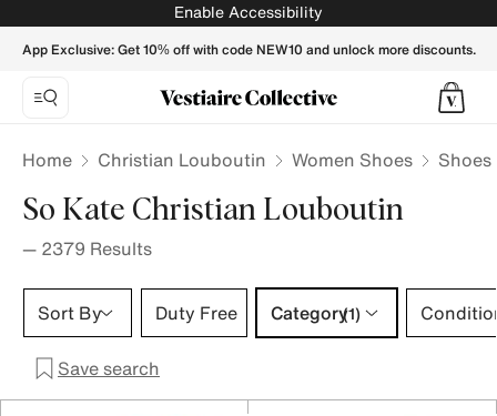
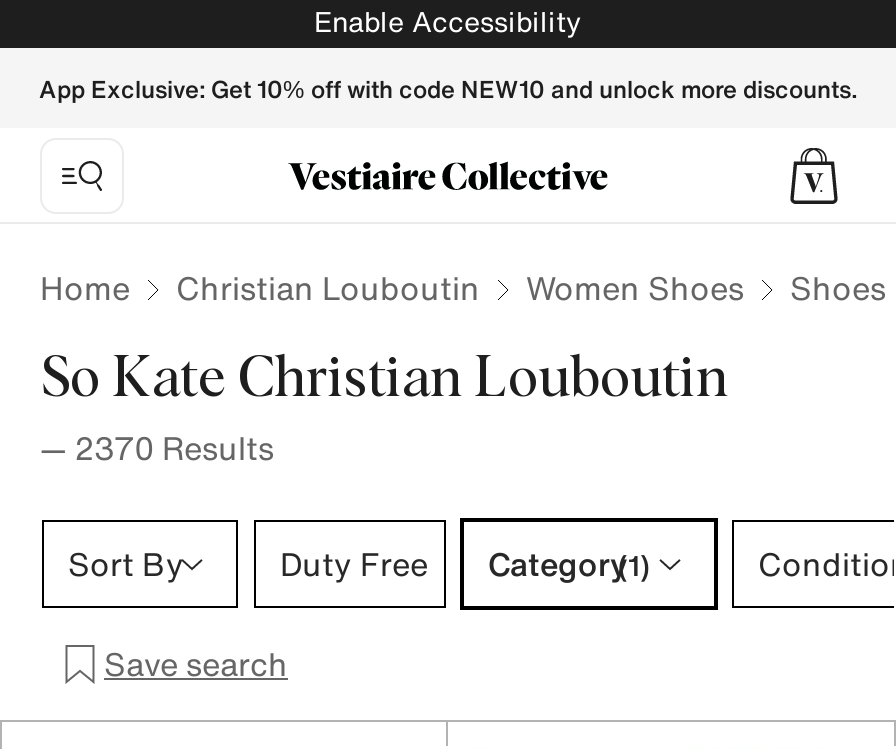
- — 2379 Results
+ — 2370 Results
